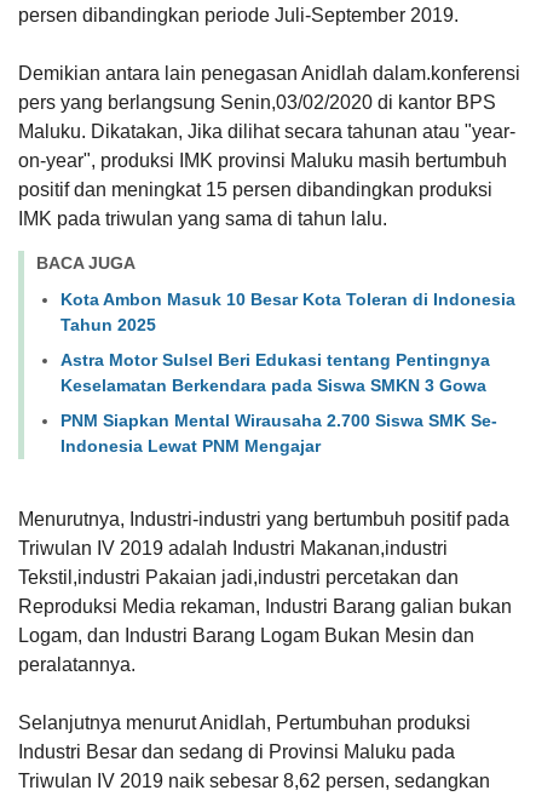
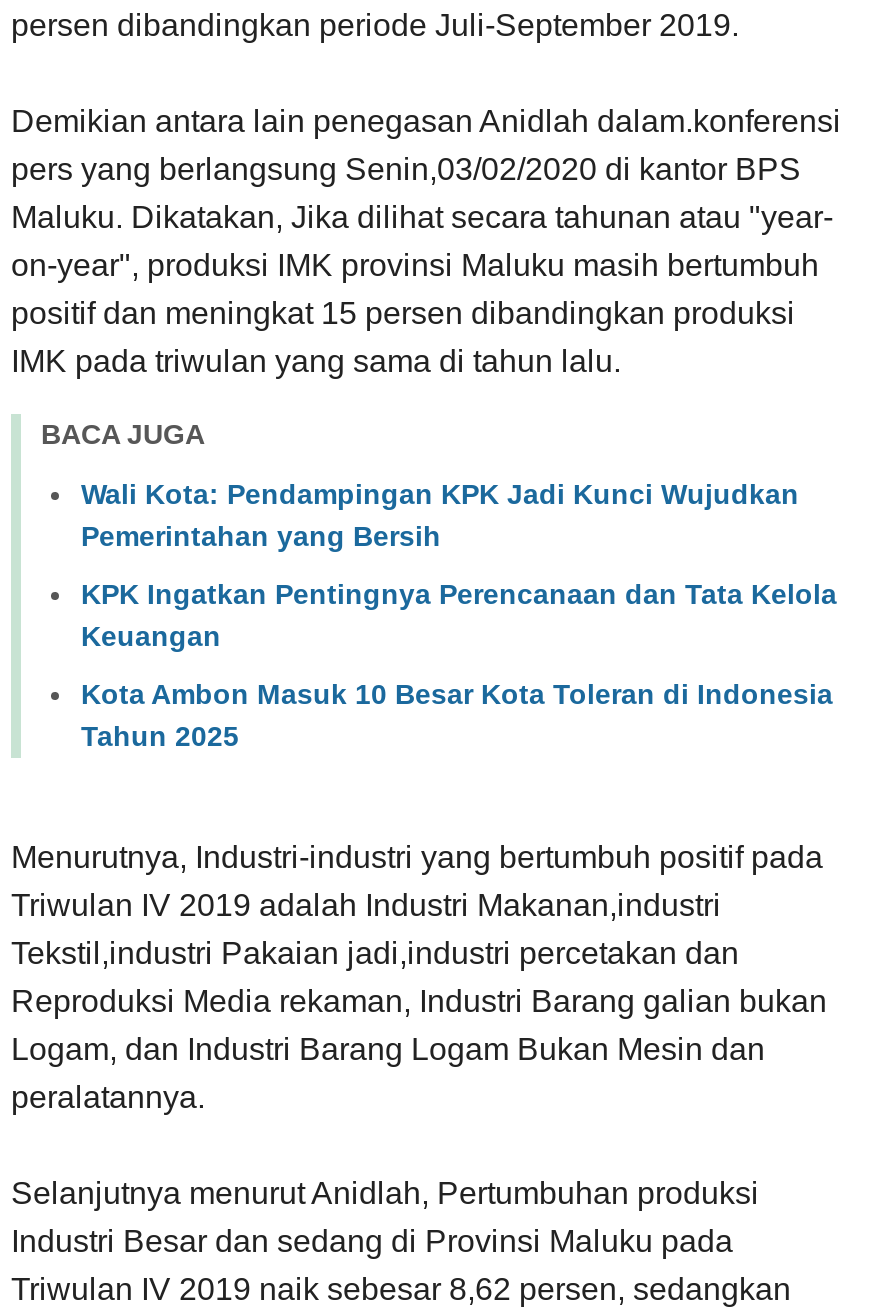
+ Wali Kota: Pendampingan KPK Jadi Kunci Wujudkan
+ Pemerintahan yang Bersih
+ KPK Ingatkan Pentingnya Perencanaan dan Tata Kelola
+ Keuangan

moved down: Kota Ambon Masuk 10 Besar Kota Toleran di Indonesia | Tahun 2025

- Astra Motor Sulsel Beri Edukasi tentang Pentingnya
- Keselamatan Berkendara pada Siswa SMKN 3 Gowa
- PNM Siapkan Mental Wirausaha 2.700 Siswa SMK Se-
- Indonesia Lewat PNM Mengajar
